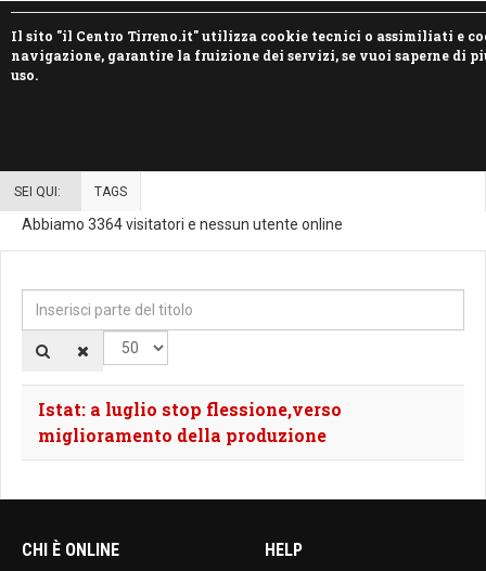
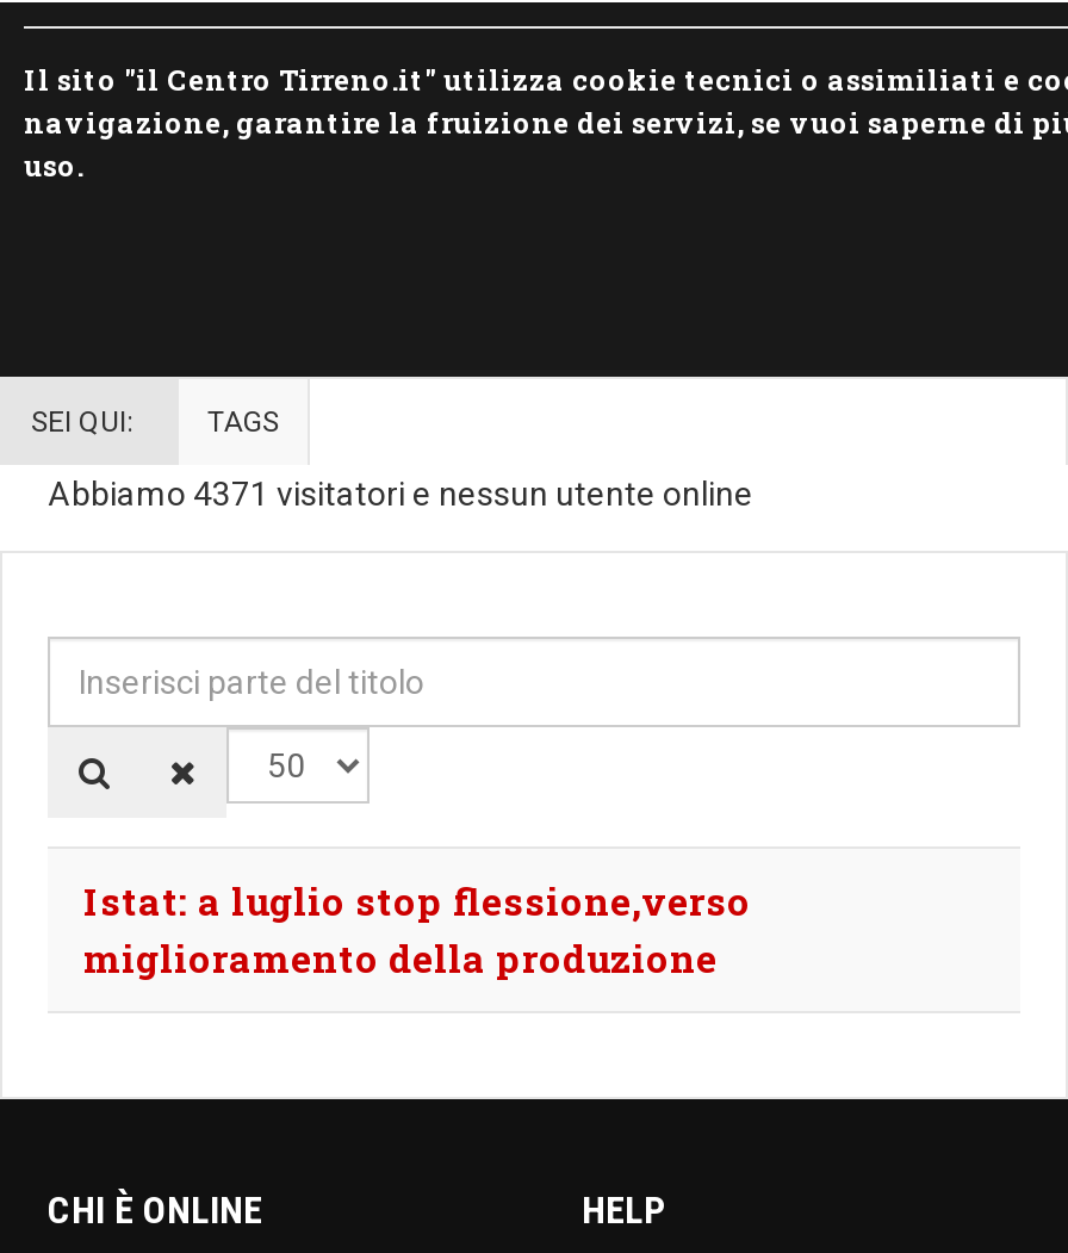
- Abbiamo 3364 visitatori e nessun utente online
+ Abbiamo 4371 visitatori e nessun utente online
